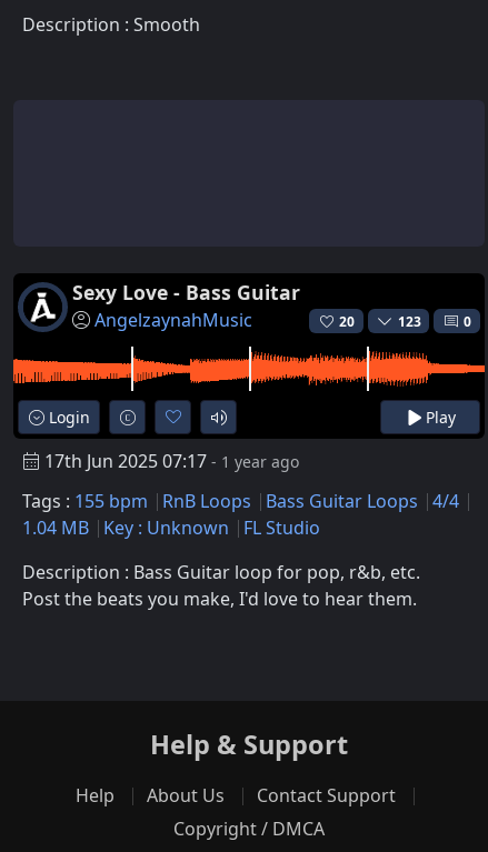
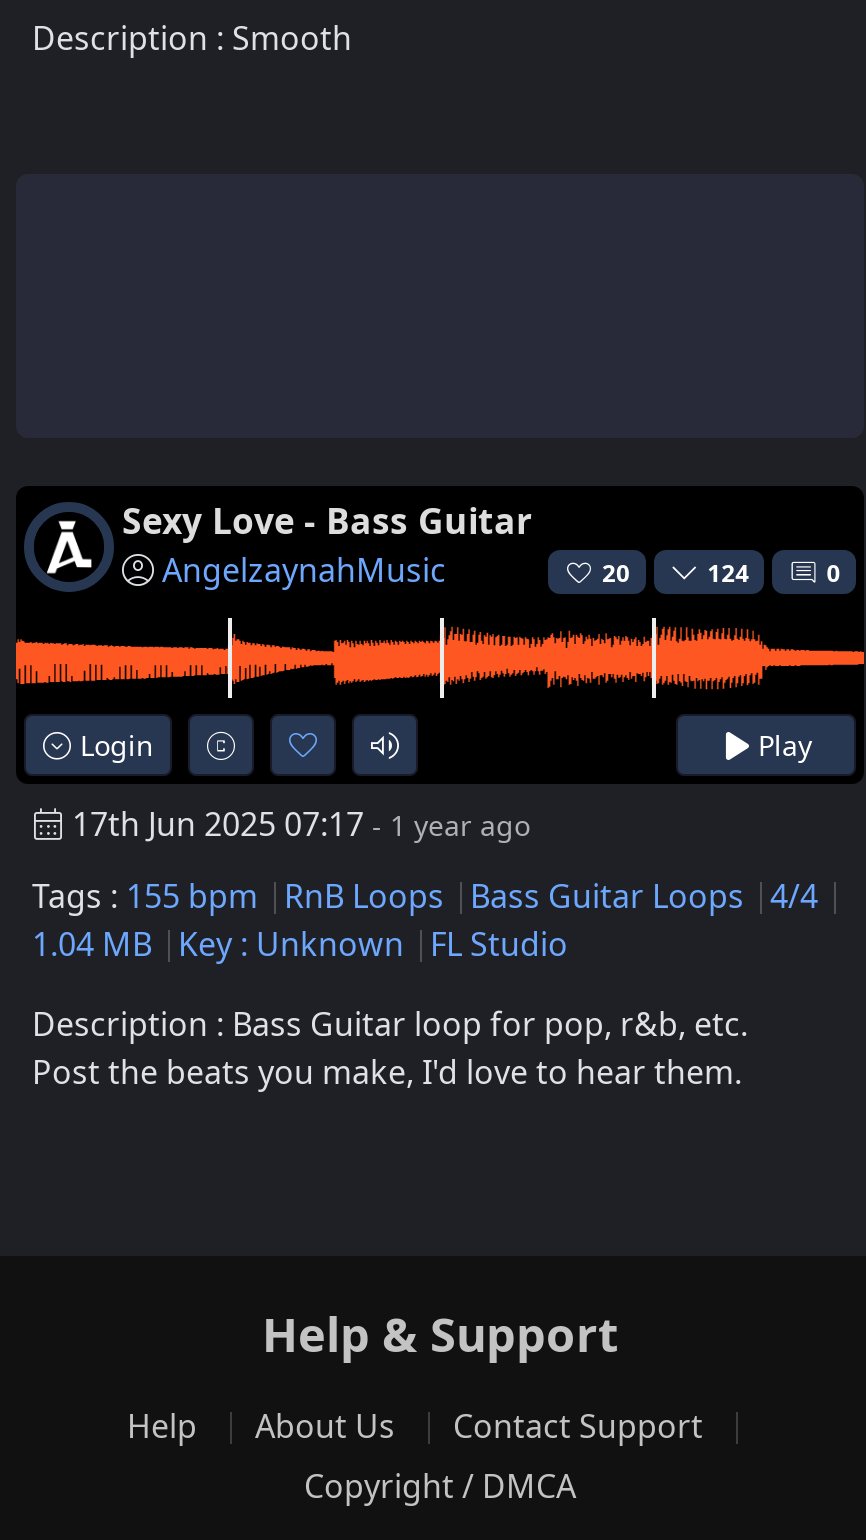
- 123
+ 124
